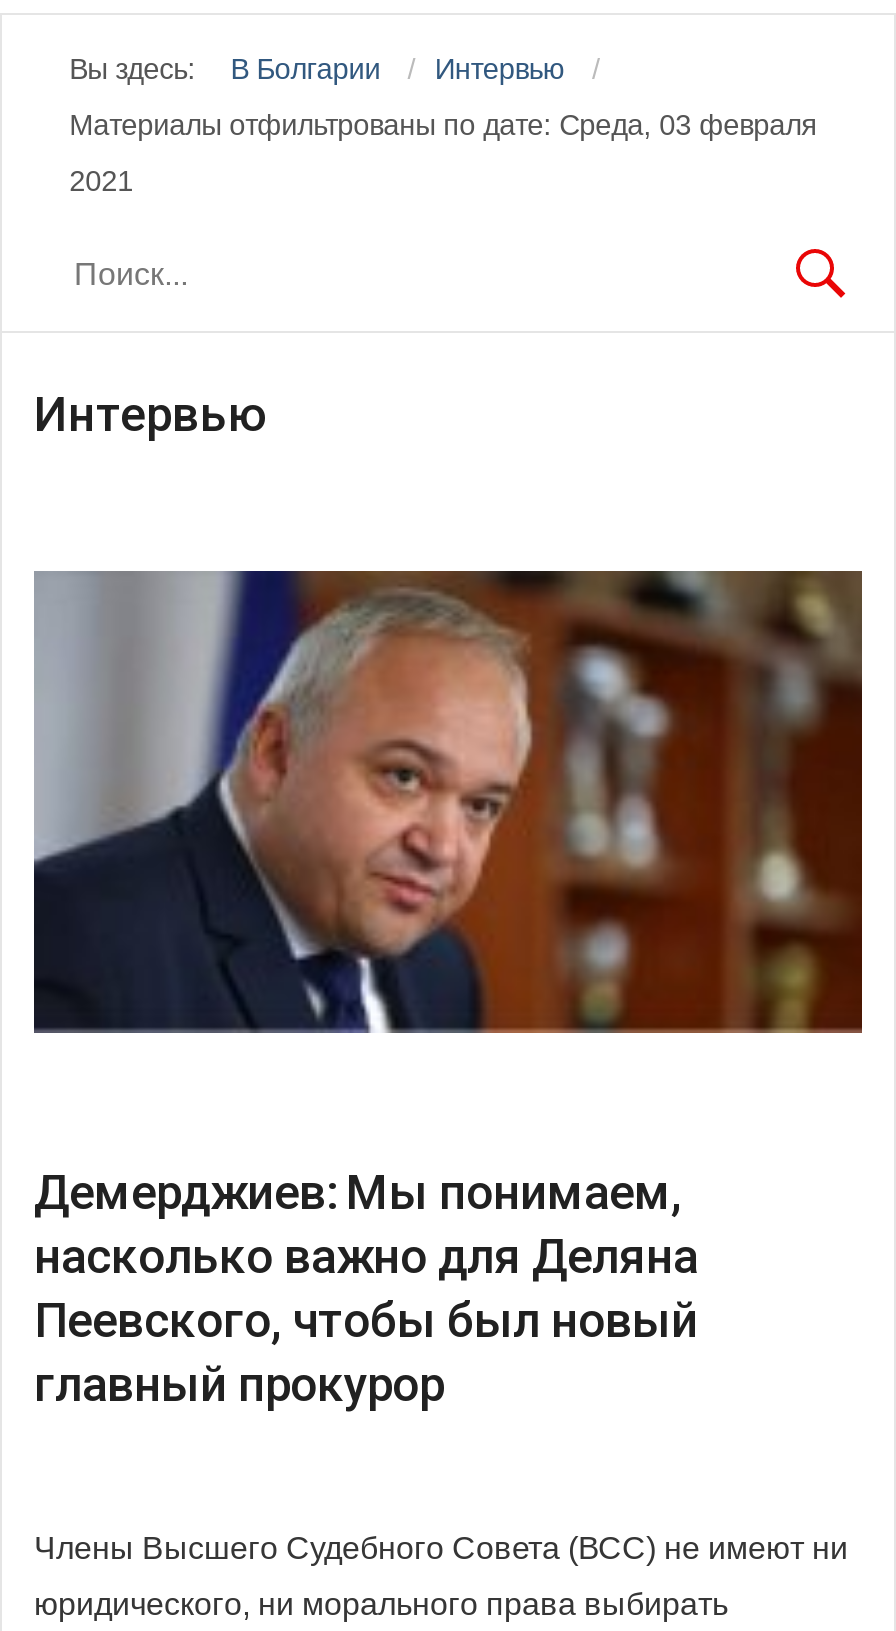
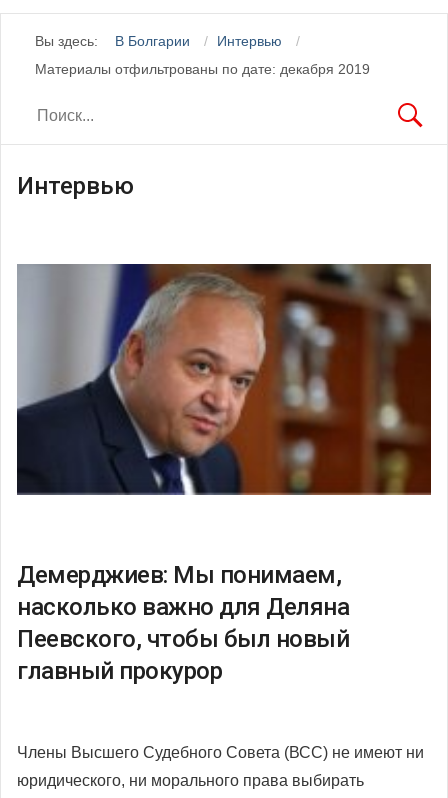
- Материалы отфильтрованы по дате: Среда, 03 февраля
- 2021
+ Материалы отфильтрованы по дате: декабря 2019
